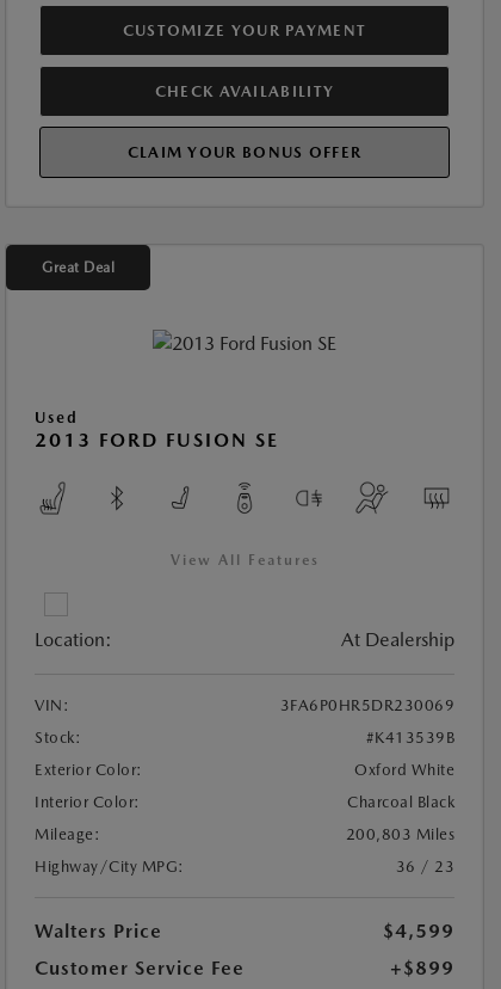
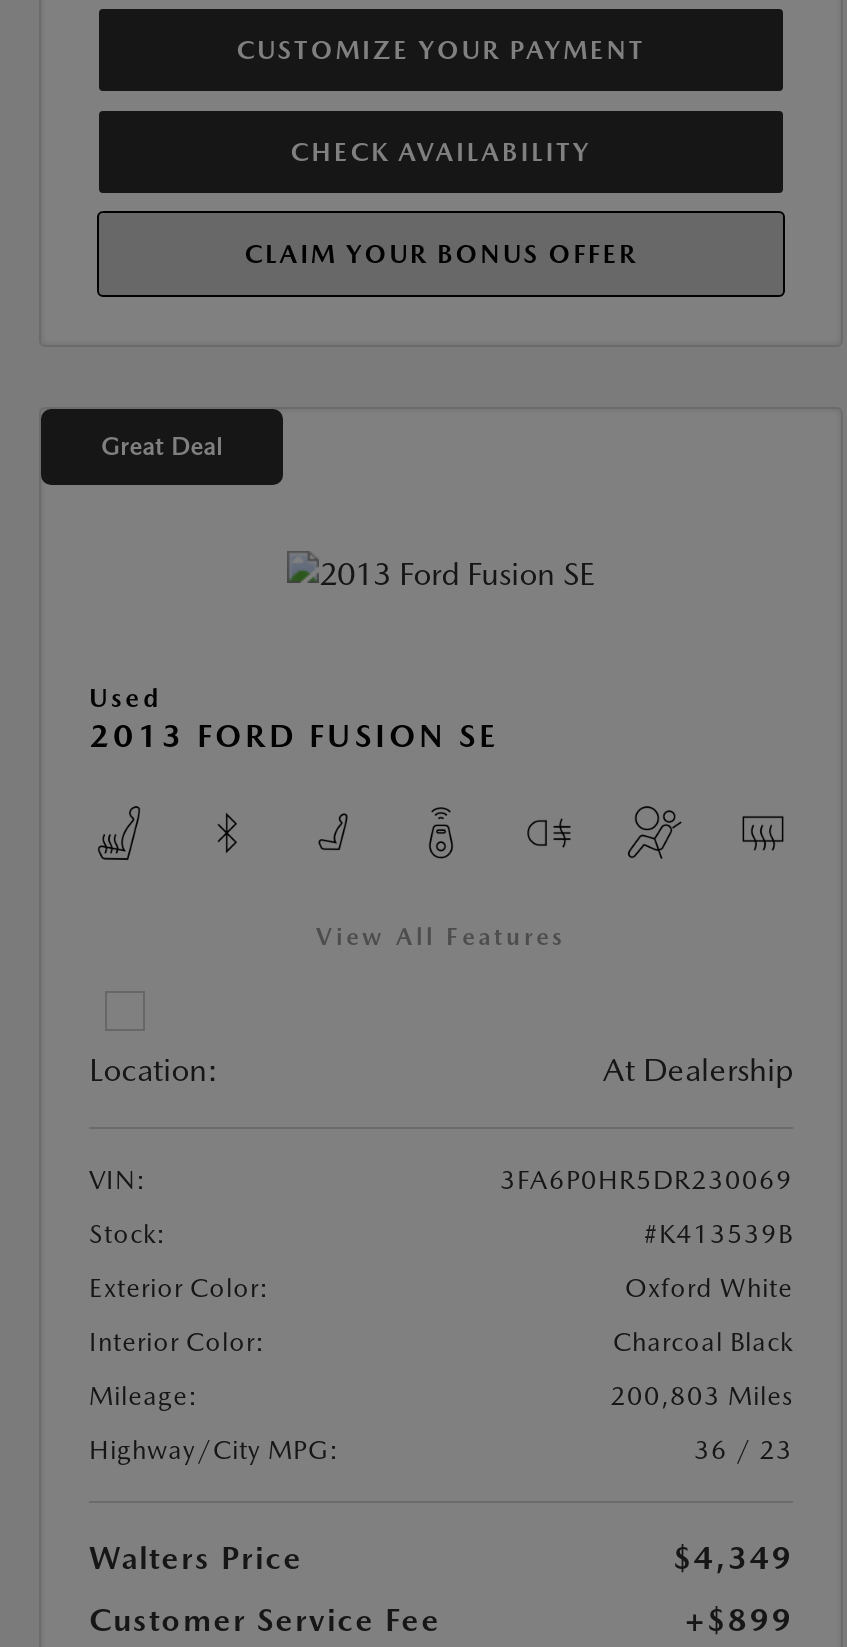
- $4,599
+ $4,349
